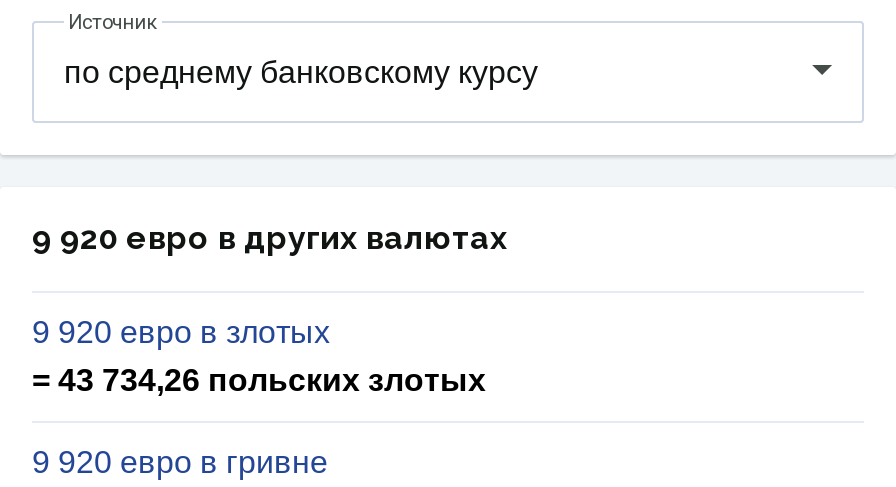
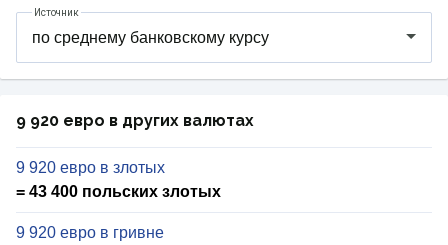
- = 43 734,26 польских злотых
+ = 43 400 польских злотых
